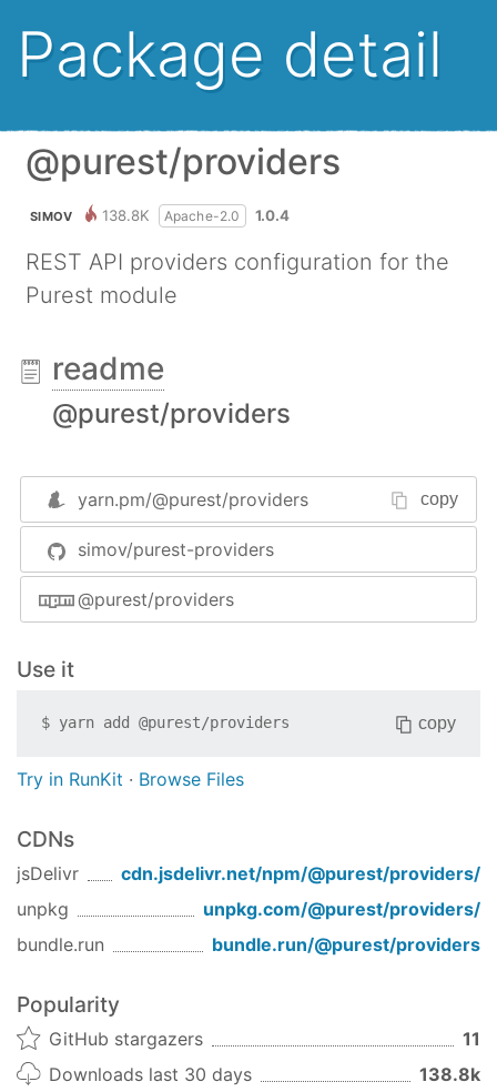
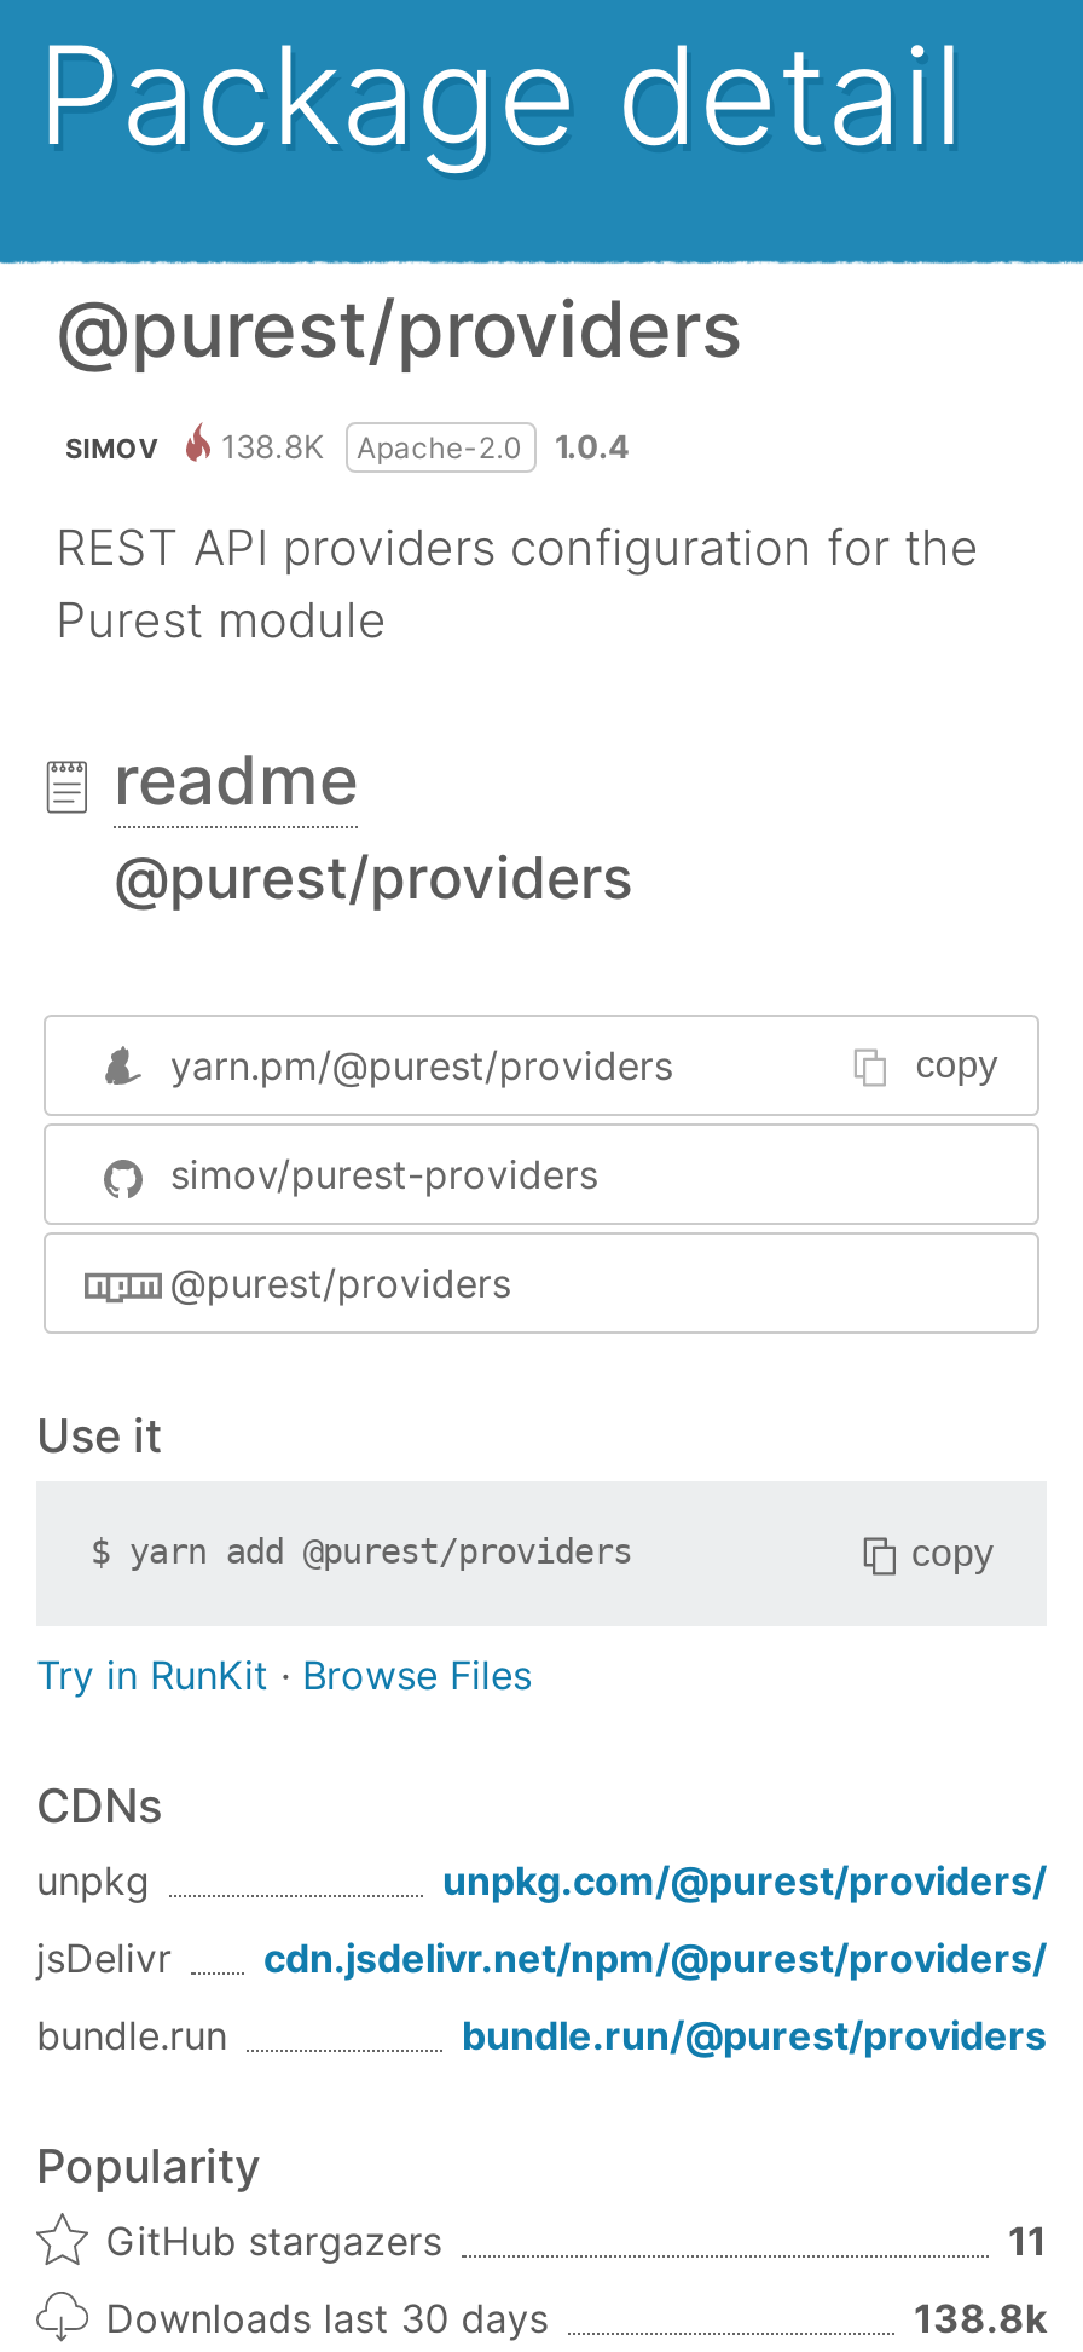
moved down: jsDelivr | cdn.jsdelivr.net/npm/@purest/providers/

moved up: unpkg | unpkg.com/@purest/providers/
